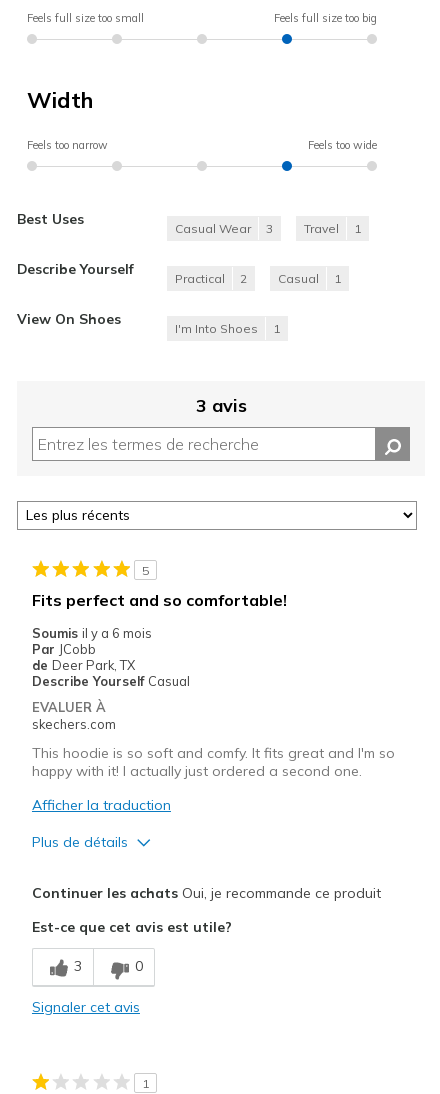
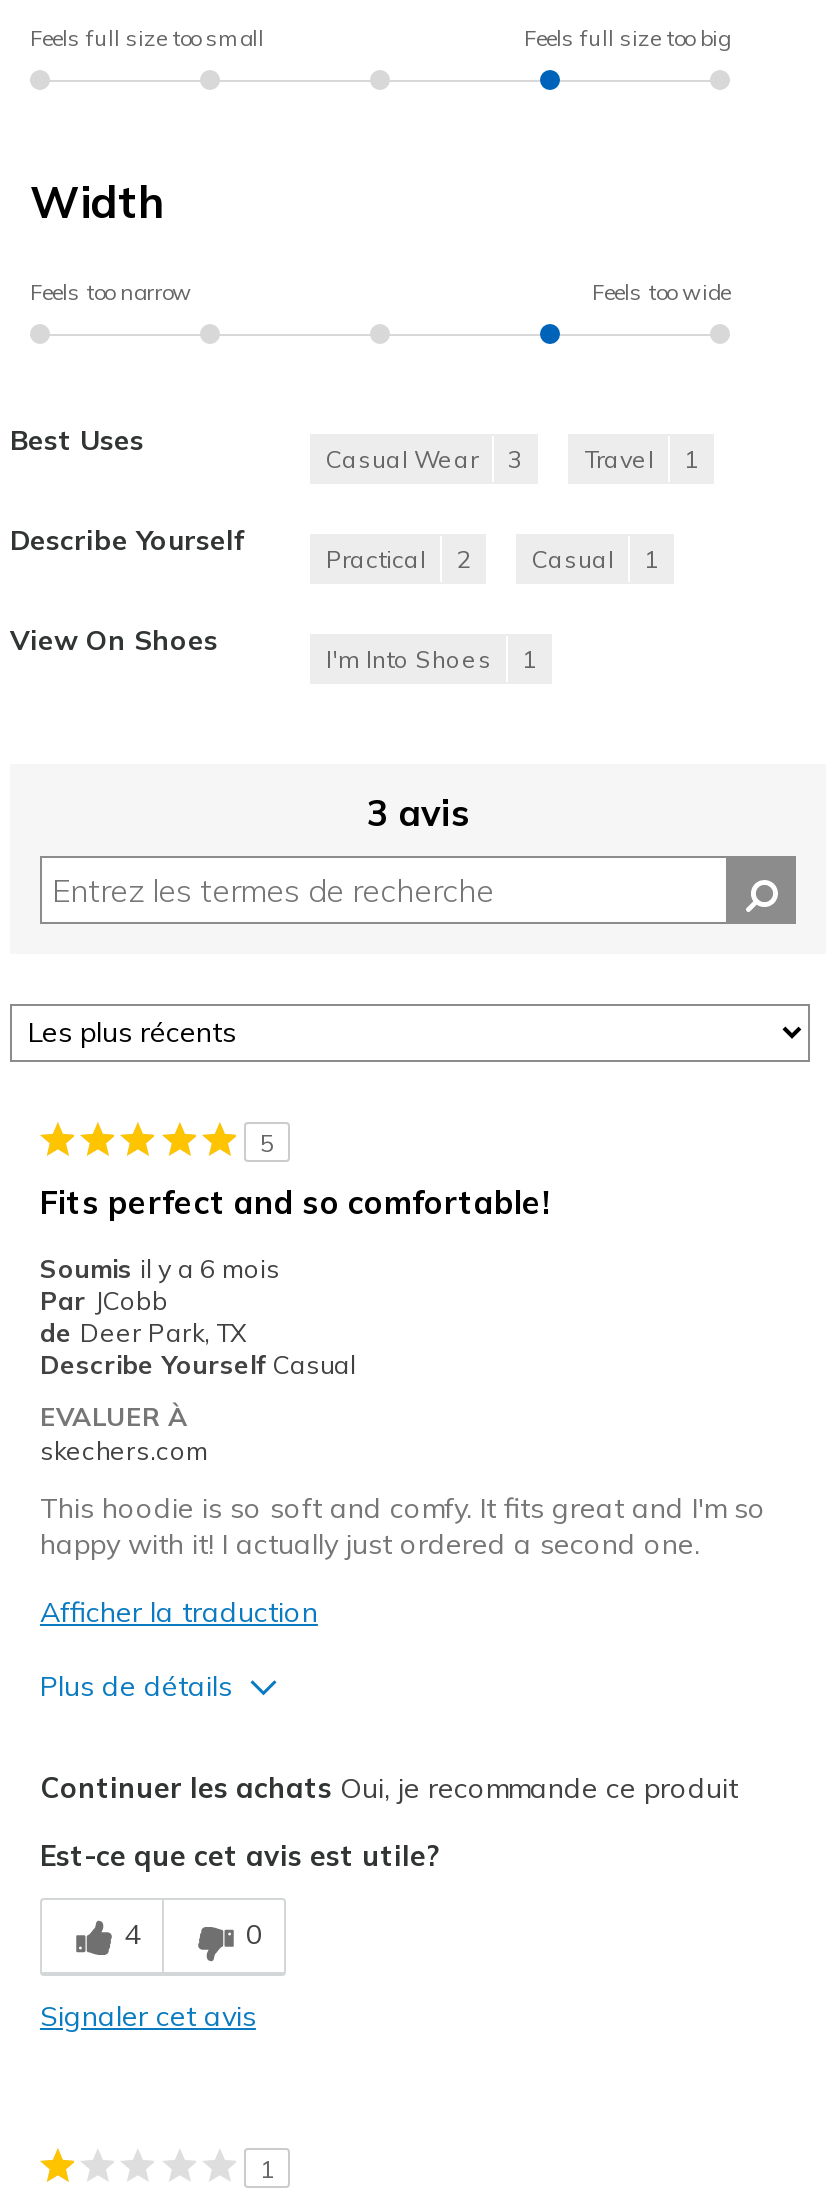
- 3
+ 4
